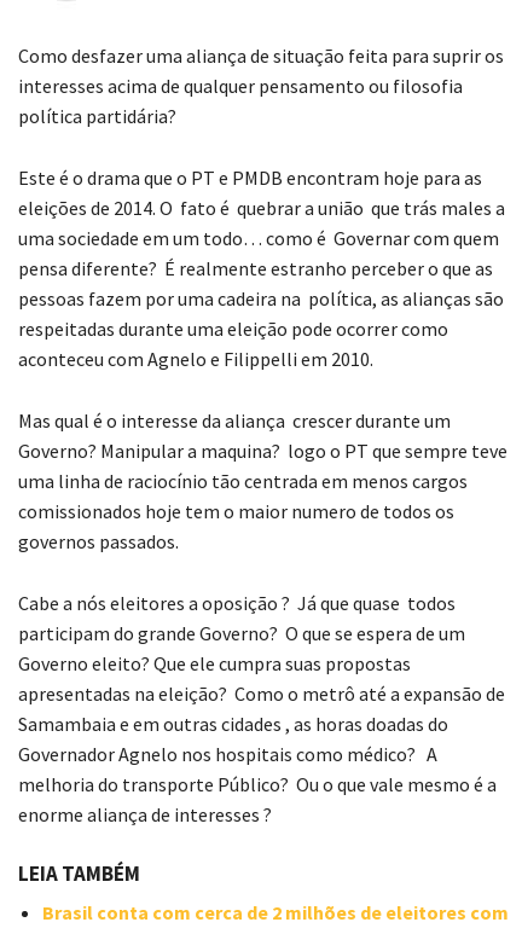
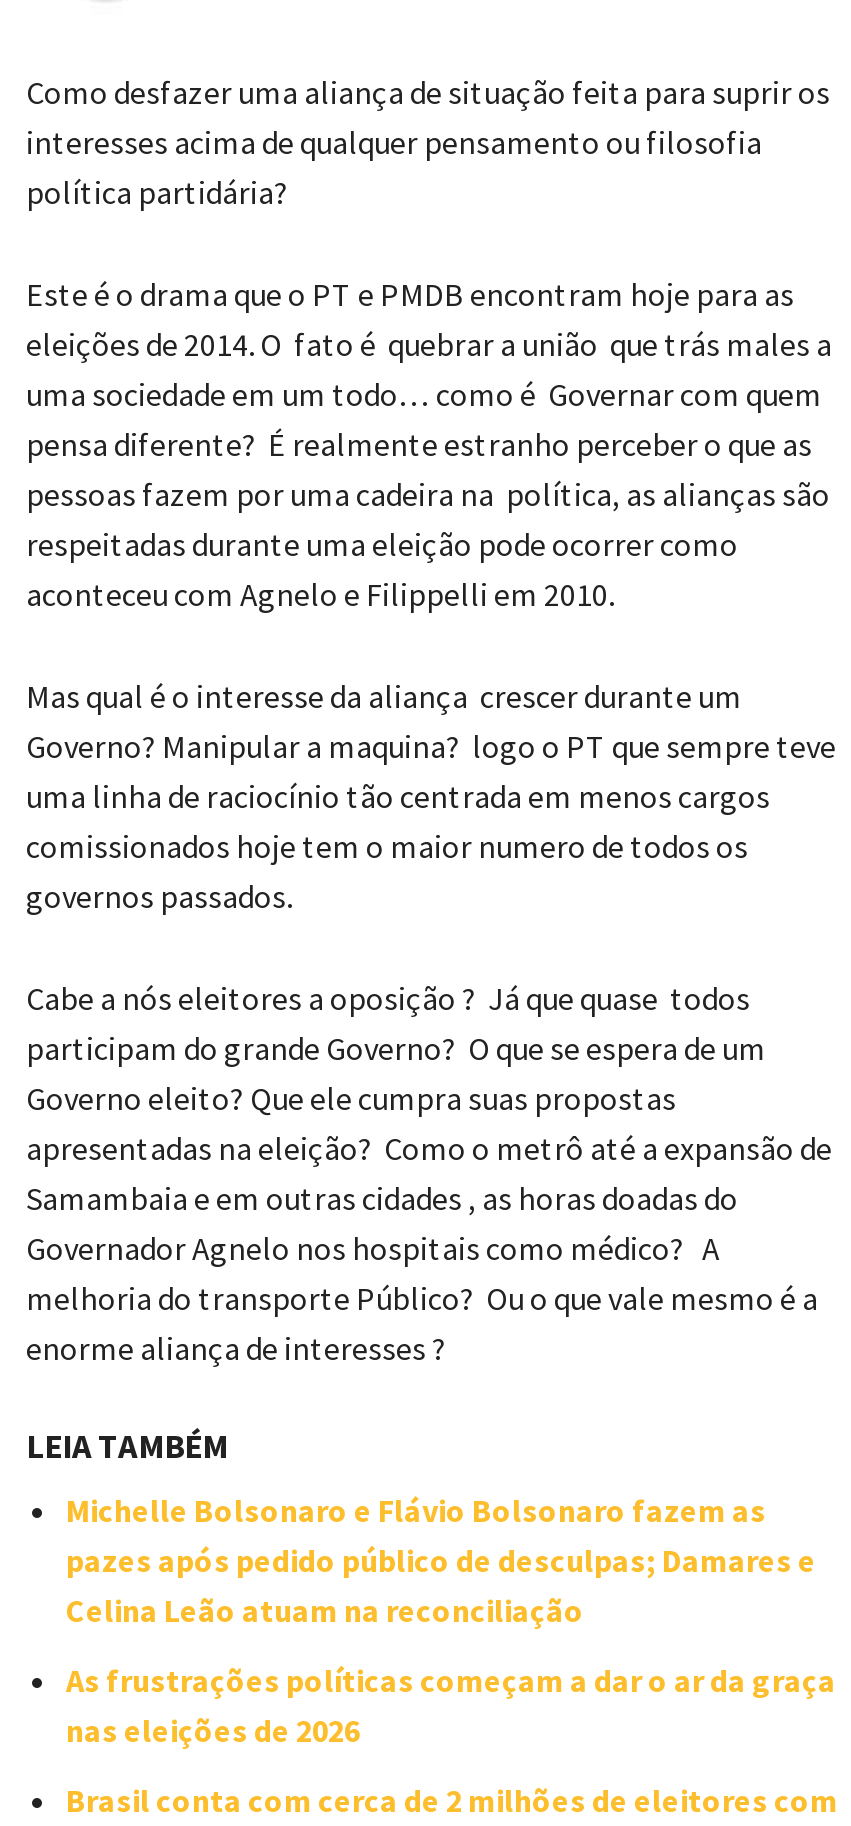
+ Michelle Bolsonaro e Flávio Bolsonaro fazem as
+ pazes após pedido público de desculpas; Damares e
+ Celina Leão atuam na reconciliação
+ As frustrações políticas começam a dar o ar da graça
+ nas eleições de 2026
